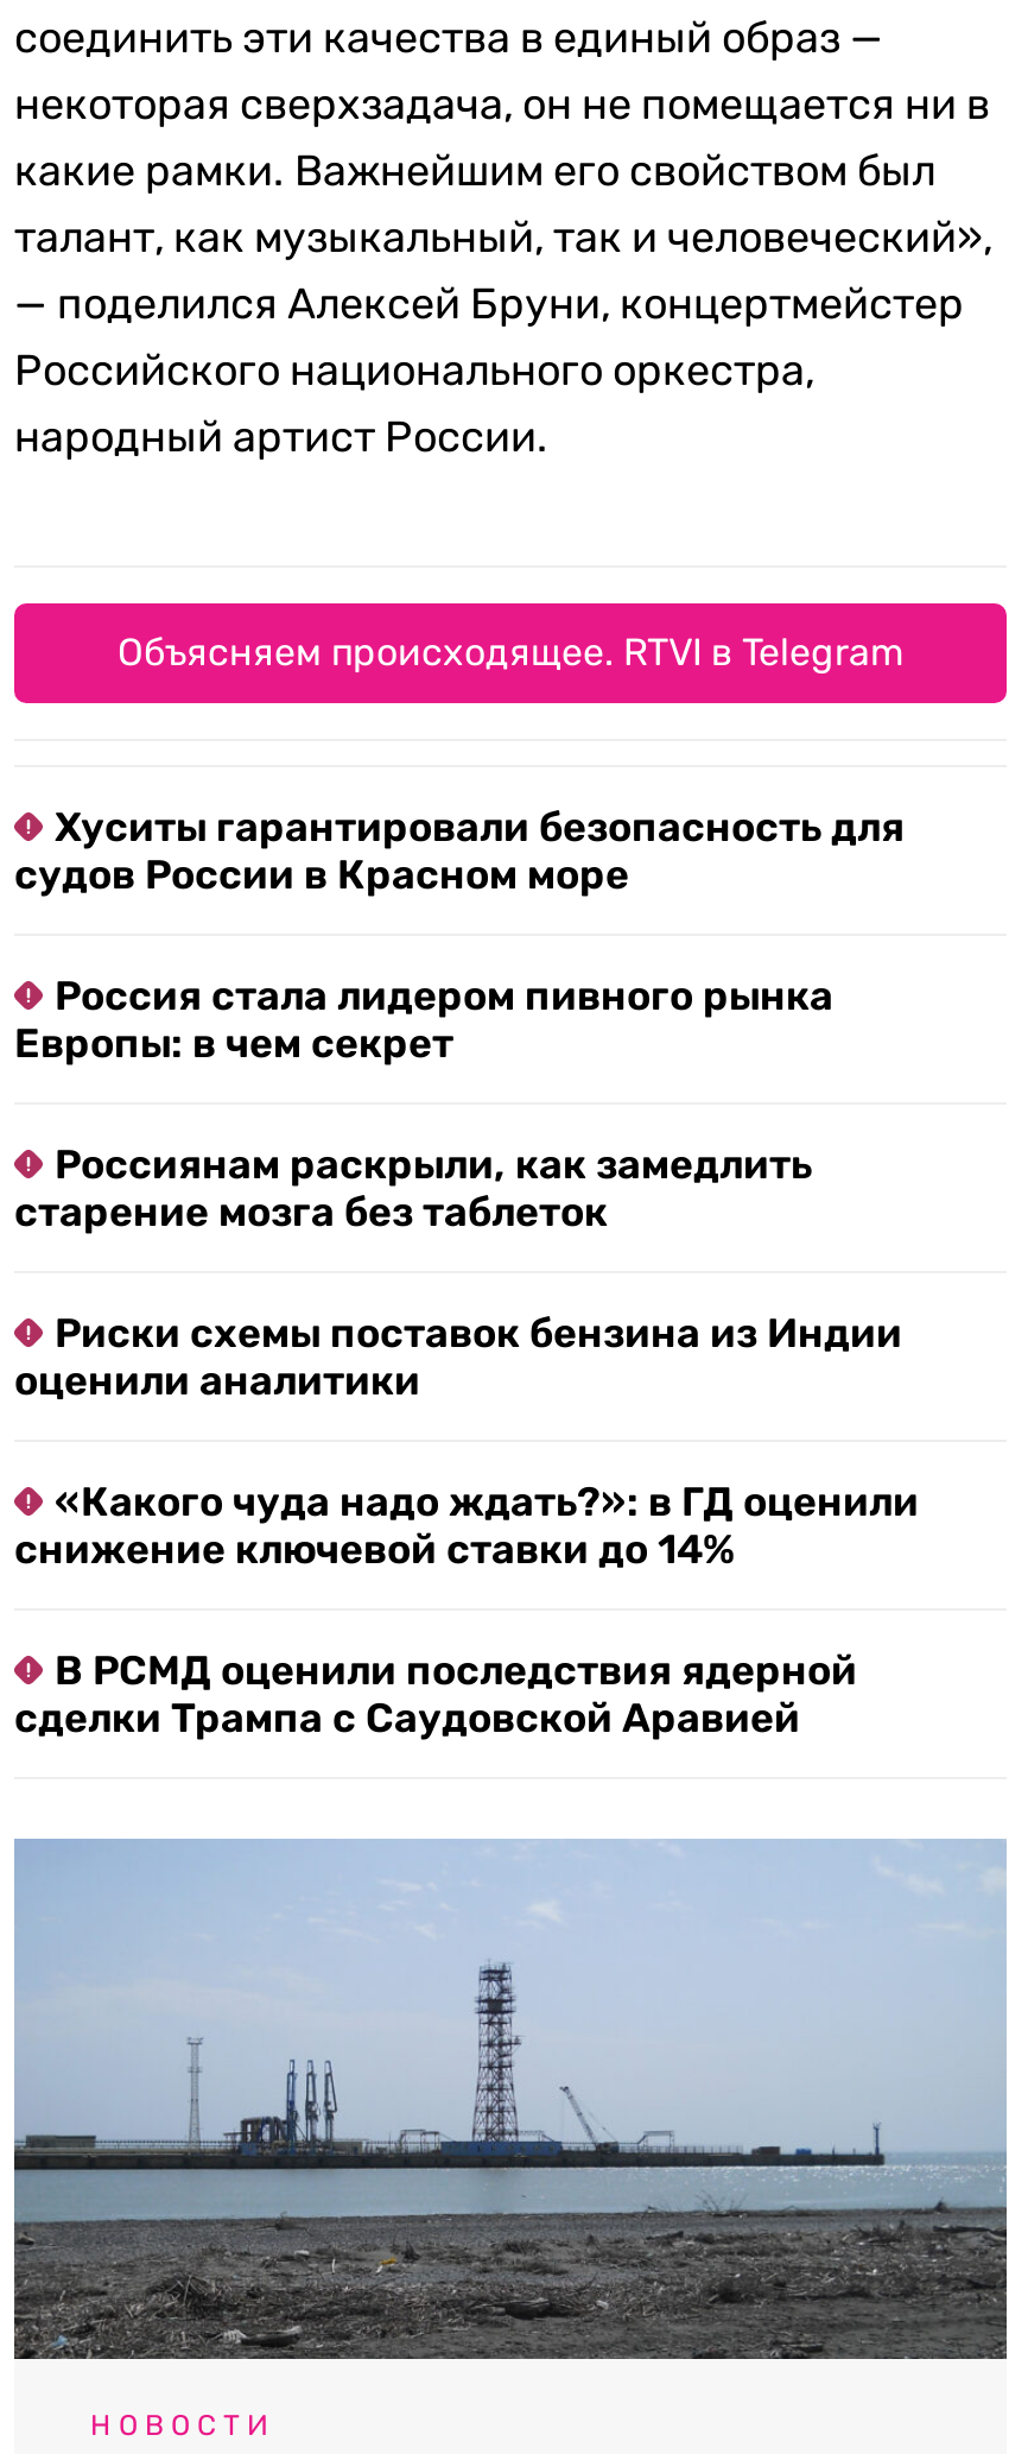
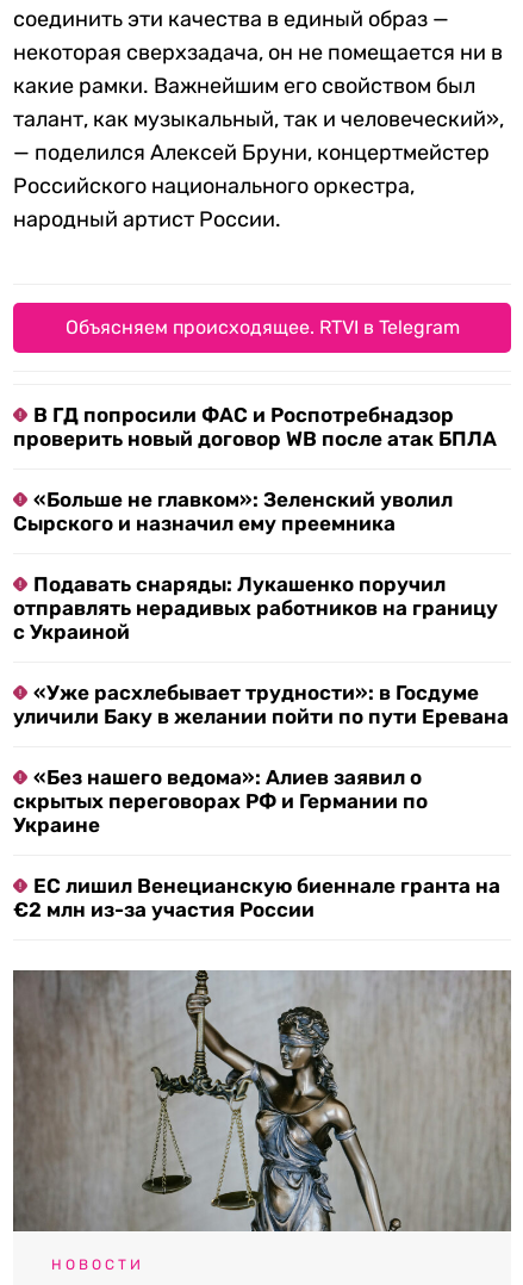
- Хуситы гарантировали безопасность для
- судов России в Красном море
+ В ГД попросили ФАС и Роспотребнадзор
+ проверить новый договор WB после атак БПЛА

- Россия стала лидером пивного рынка
- Европы: в чем секрет
+ «Больше не главком»: Зеленский уволил
+ Сырского и назначил ему преемника

- Россиянам раскрыли, как замедлить
- старение мозга без таблеток
+ Подавать снаряды: Лукашенко поручил
+ отправлять нерадивых работников на границу
+ с Украиной

- Риски схемы поставок бензина из Индии
- оценили аналитики
+ «Уже расхлебывает трудности»: в Госдуме
+ уличили Баку в желании пойти по пути Еревана

- «Какого чуда надо ждать?»: в ГД оценили
- снижение ключевой ставки до 14%
+ «Без нашего ведома»: Алиев заявил о
+ скрытых переговорах РФ и Германии по
+ Украине

- В РСМД оценили последствия ядерной
- сделки Трампа с Саудовской Аравией
+ ЕС лишил Венецианскую биеннале гранта на
+ €2 млн из-за участия России

- [image]
+ [image]
